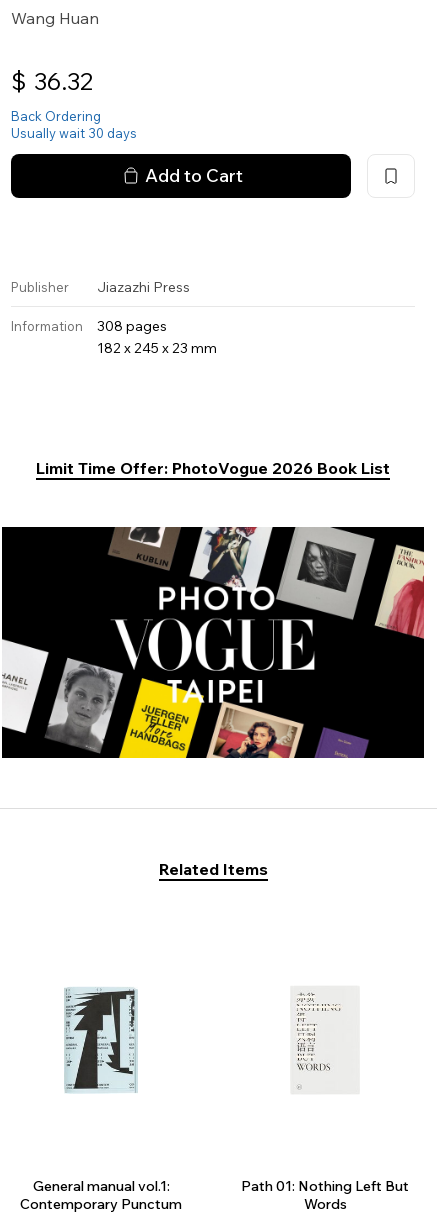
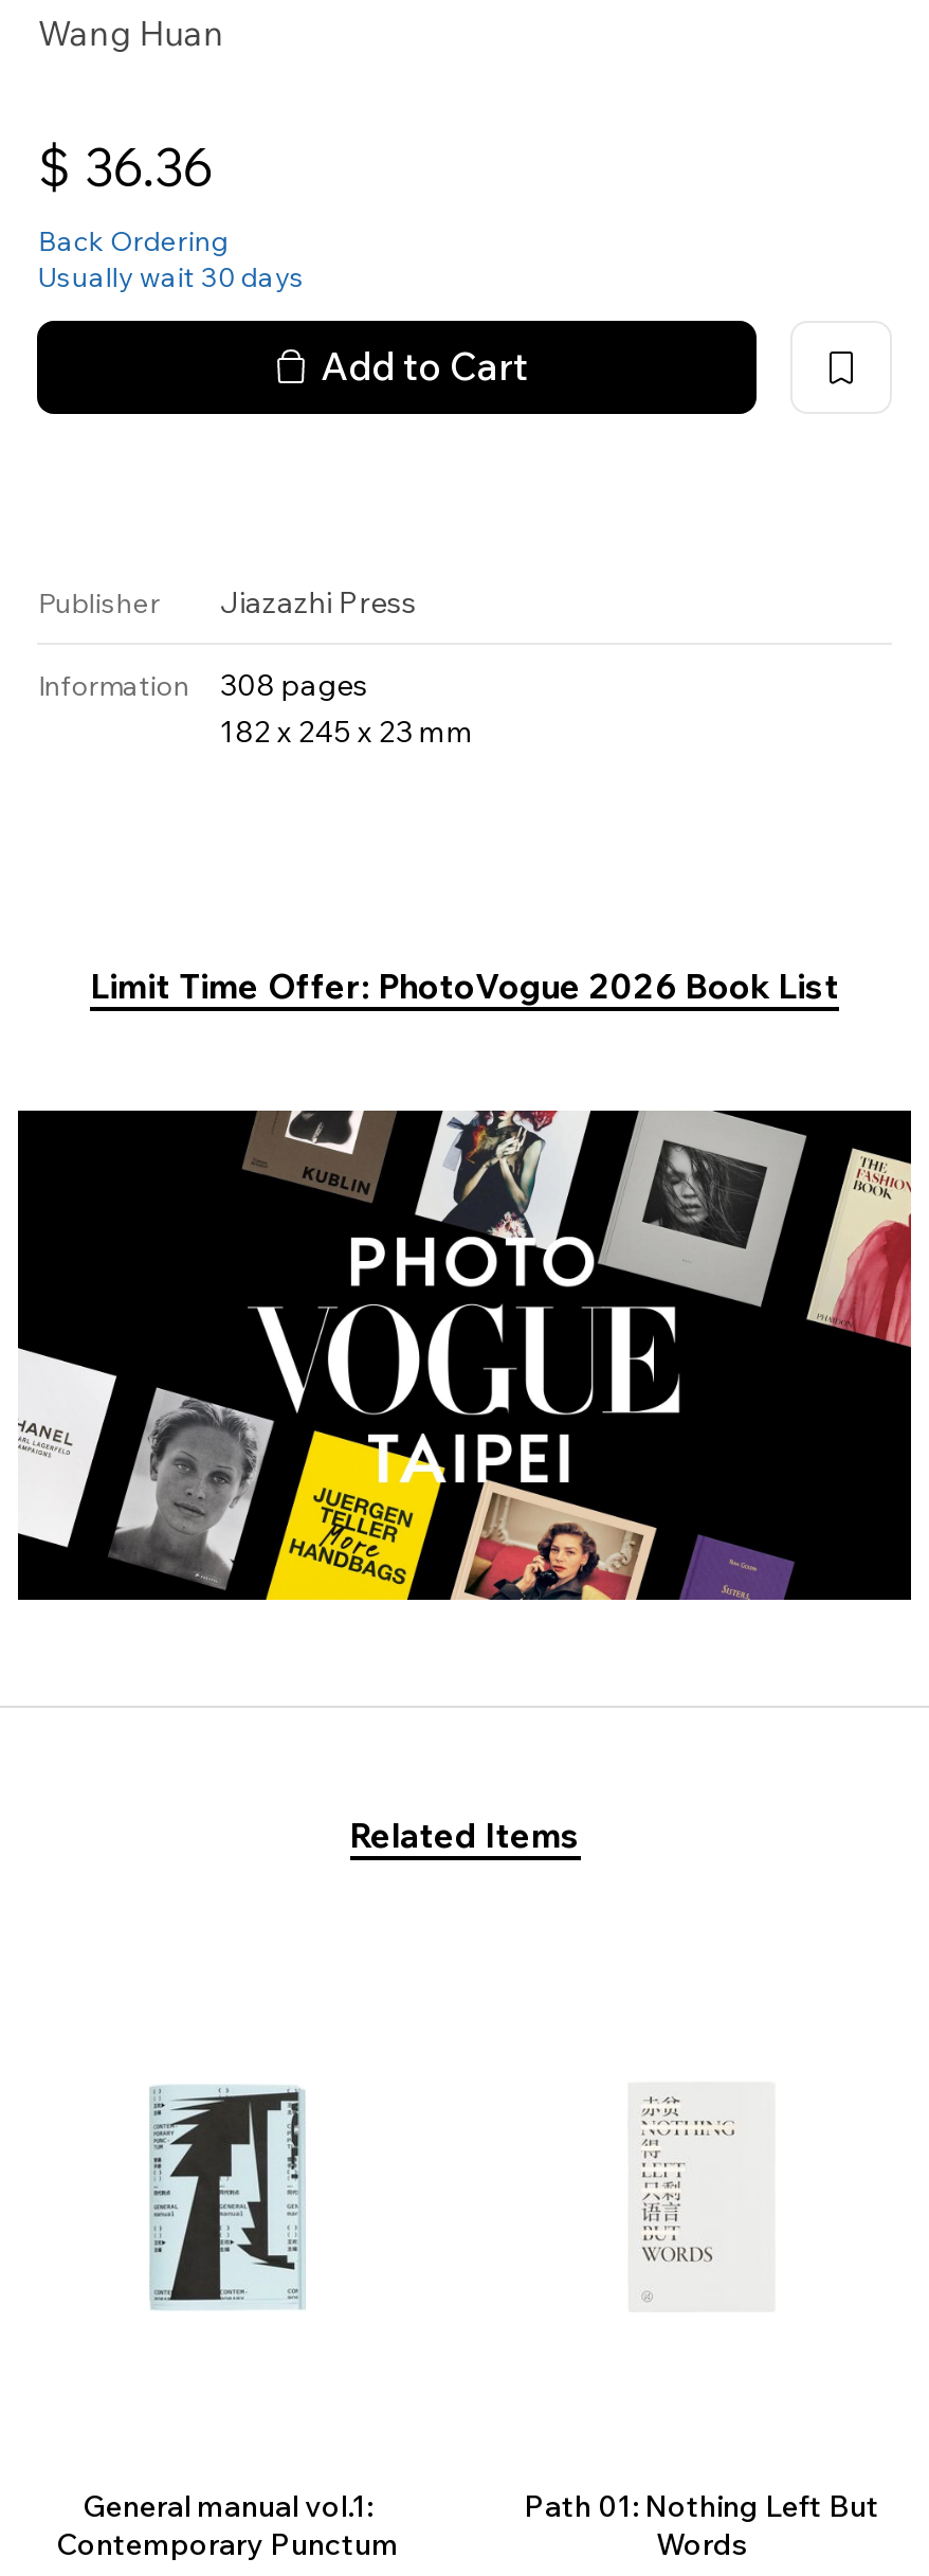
- $ 36.32
+ $ 36.36
